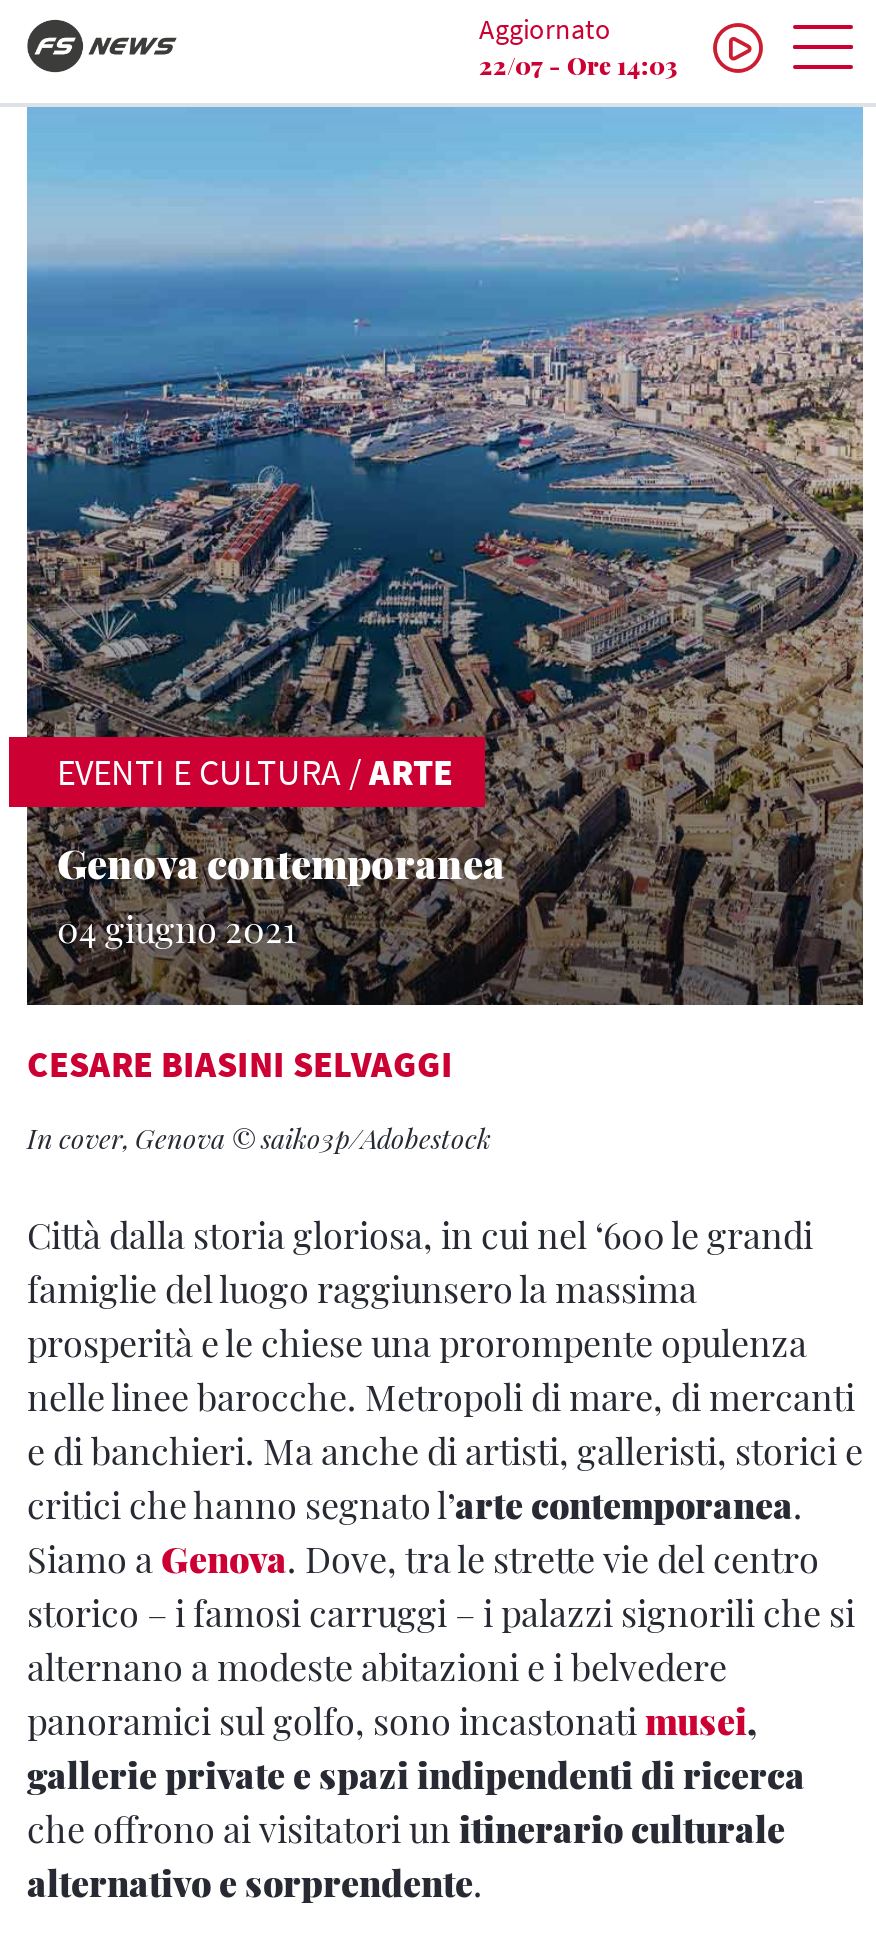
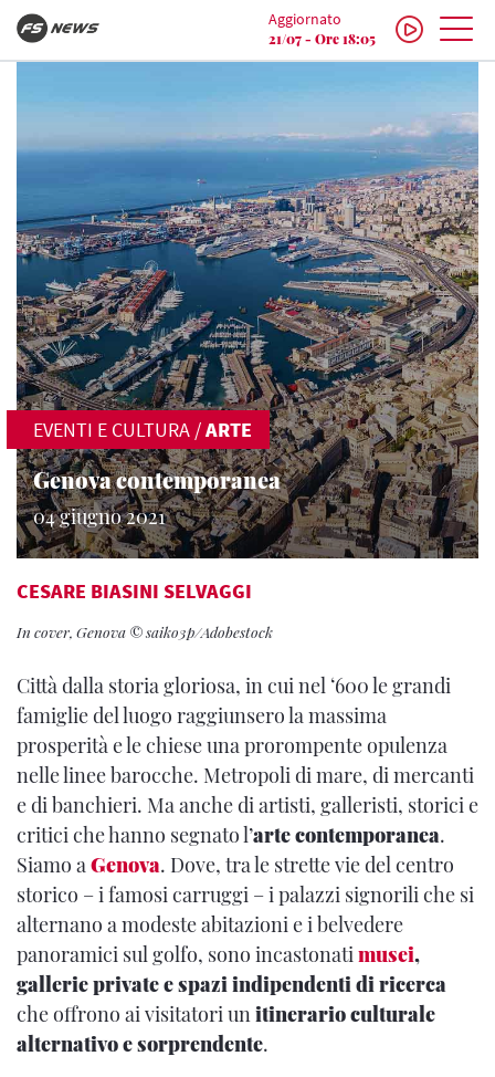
- 22/07 - Ore 14:03
+ 21/07 - Ore 18:05
